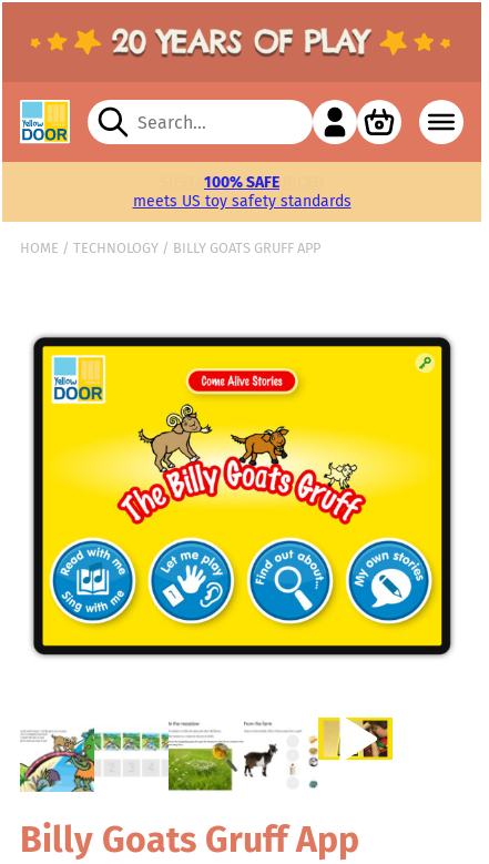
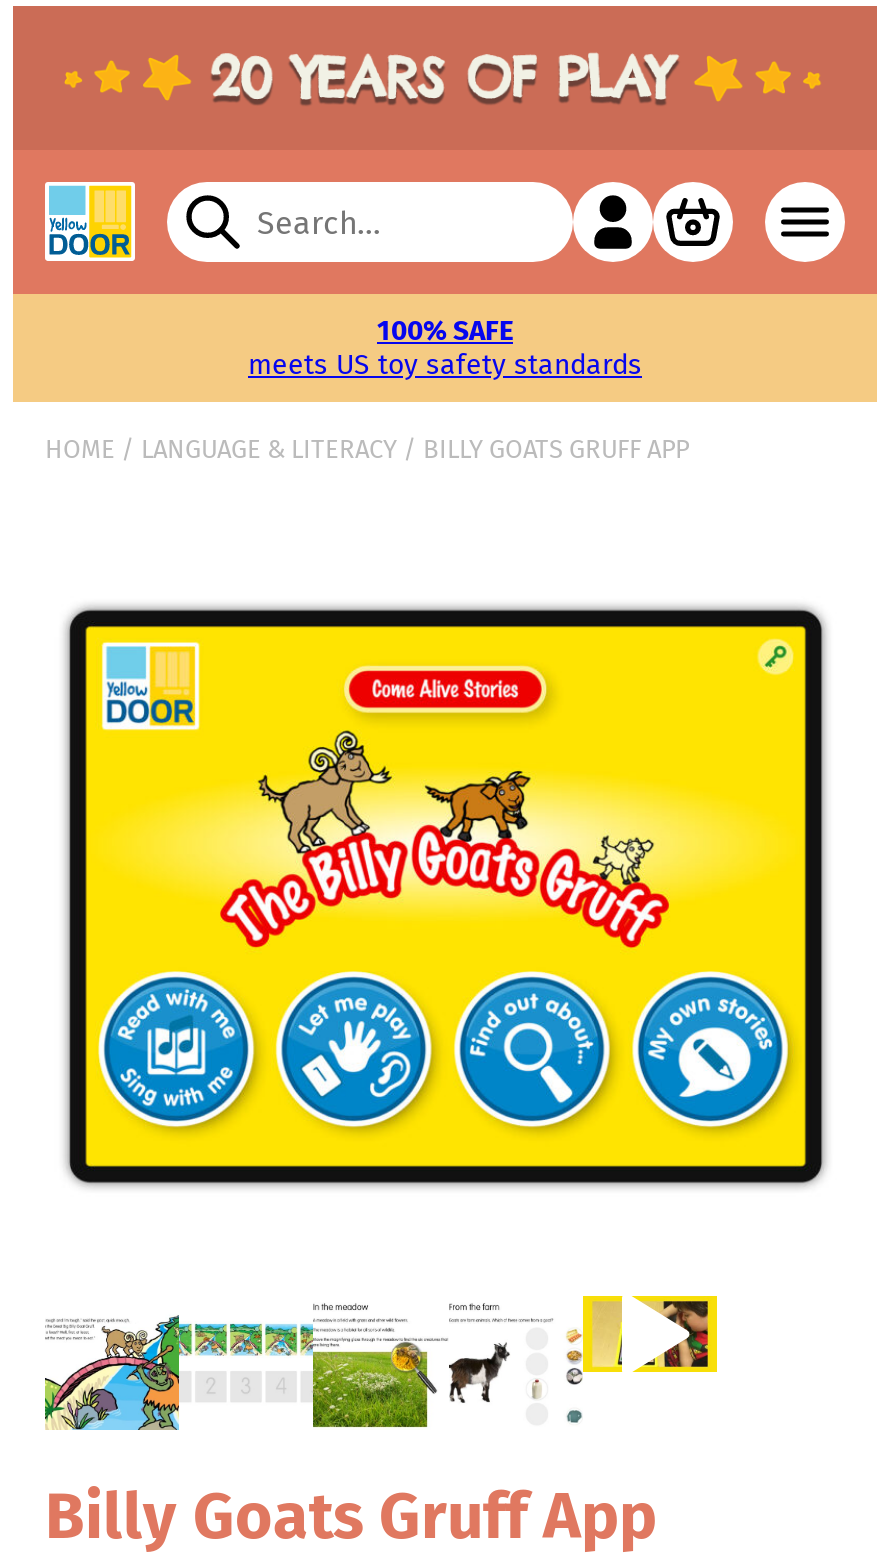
- HOME / TECHNOLOGY / BILLY GOATS GRUFF APP
+ HOME / LANGUAGE & LITERACY / BILLY GOATS GRUFF APP
